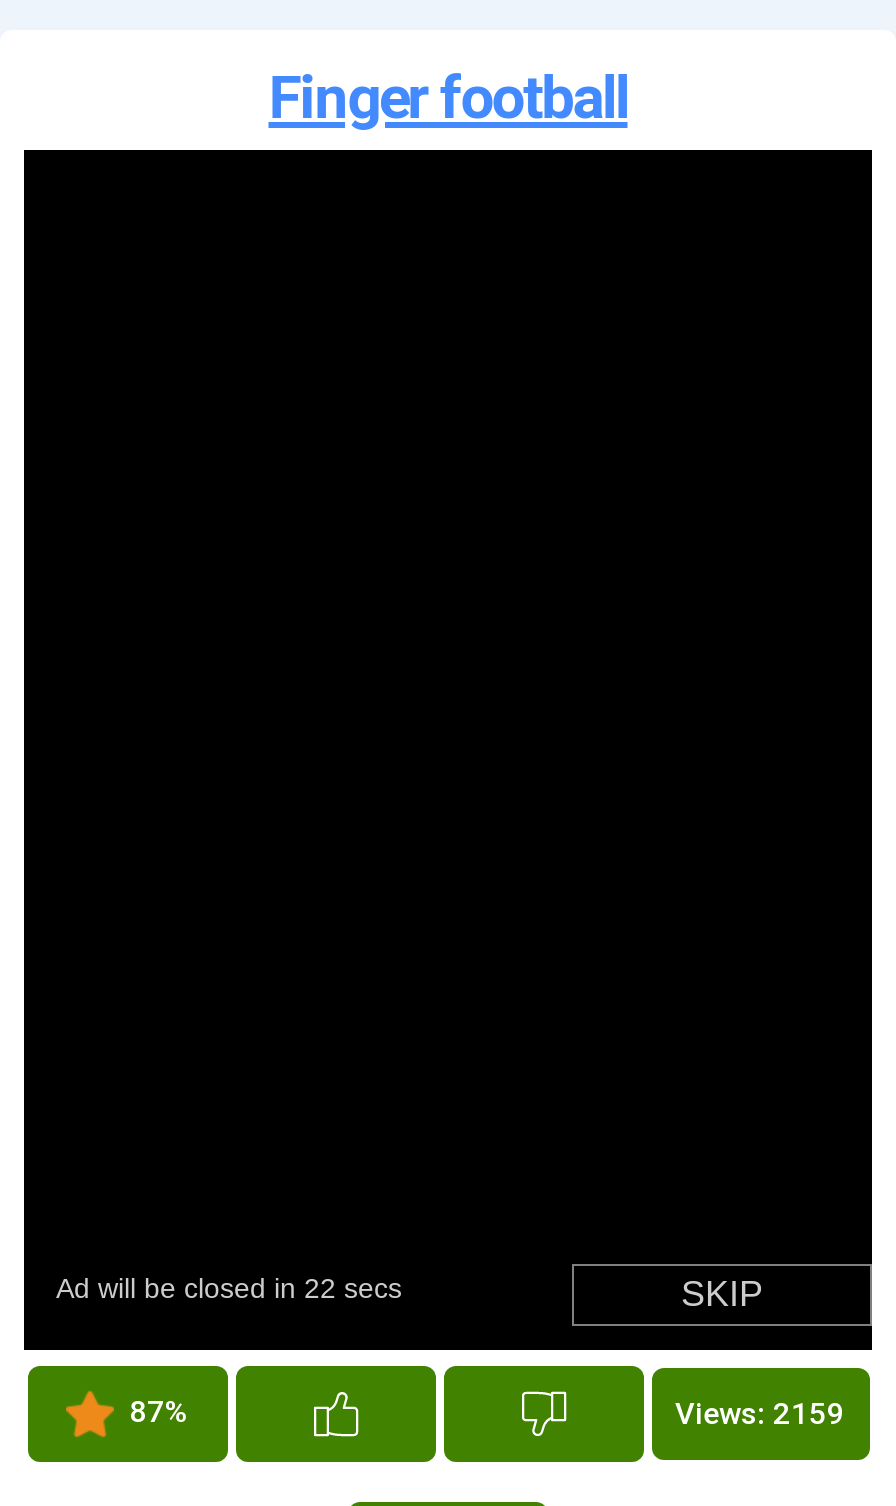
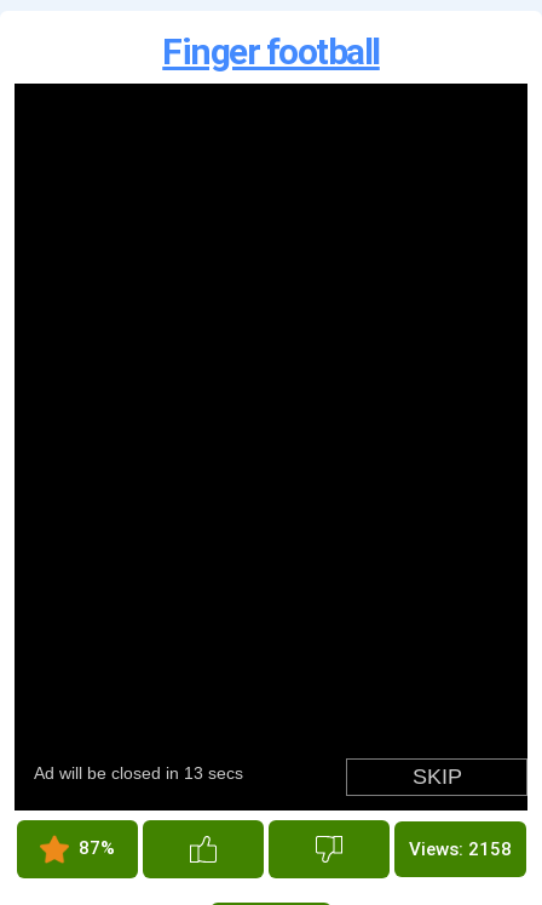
- Views: 2159
+ Views: 2158
